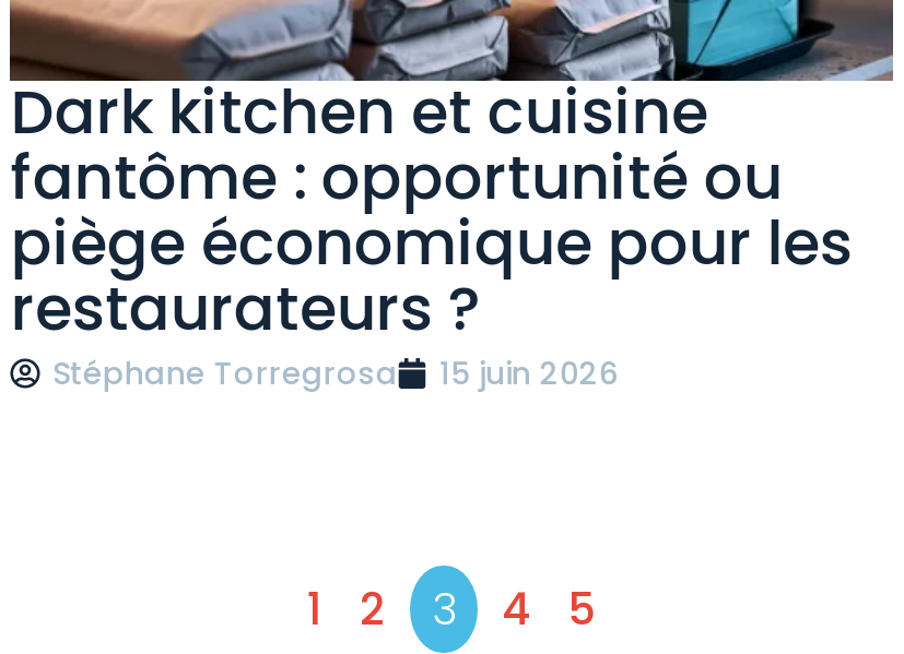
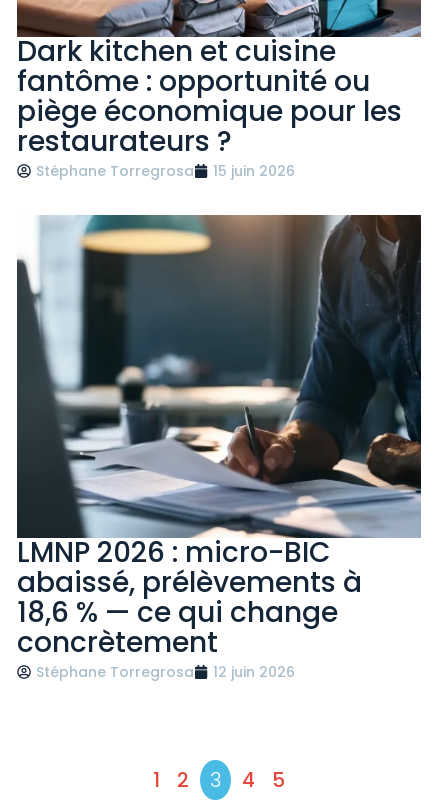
+ [image]
+ LMNP 2026 : micro-BIC
+ abaissé, prélèvements à
+ 18,6 % — ce qui change
+ concrètement
+ Stéphane Torregrosa
+ 12 juin 2026
